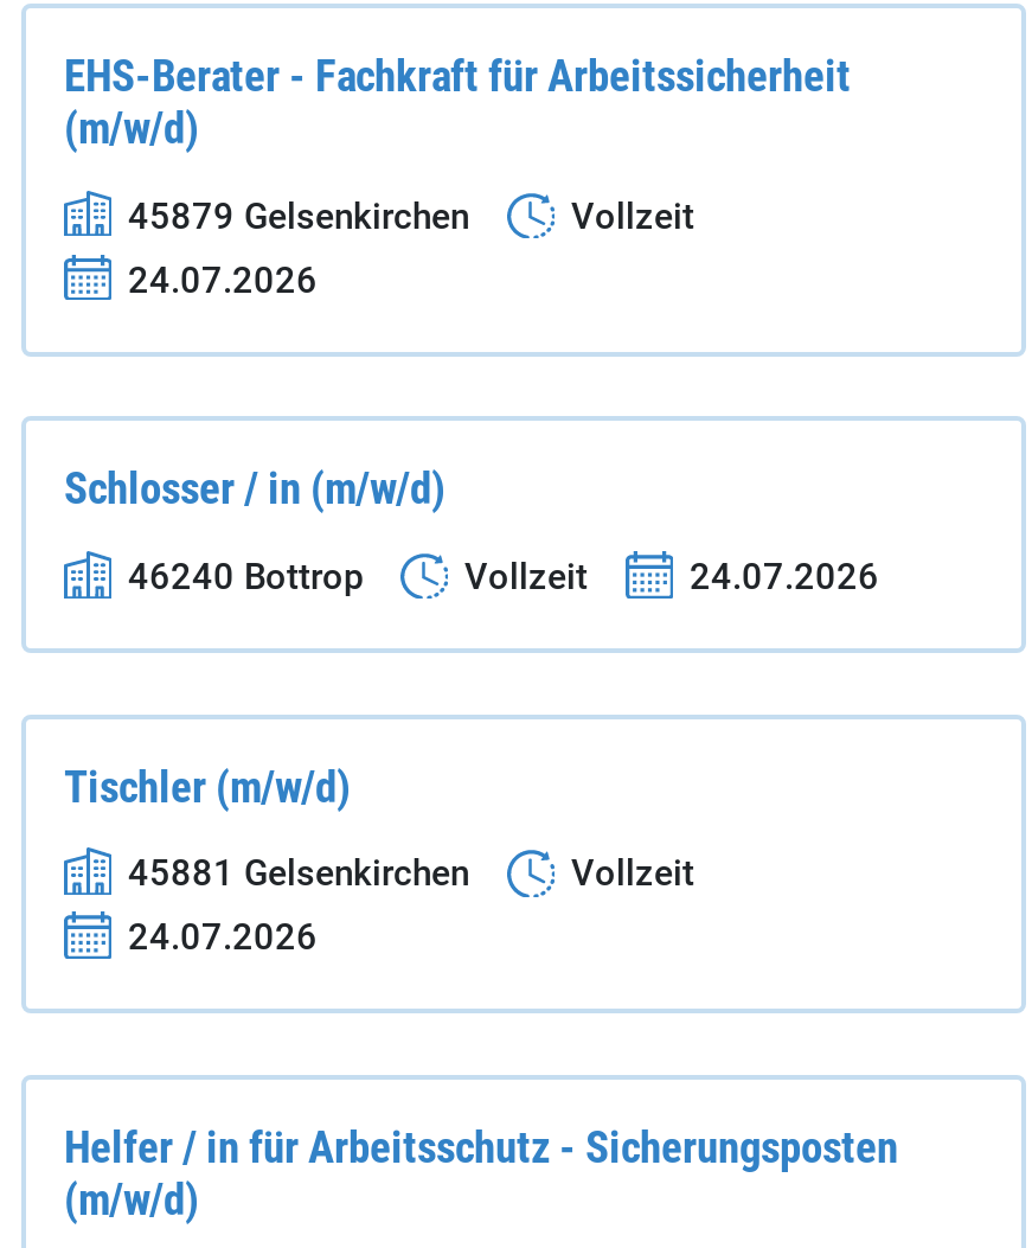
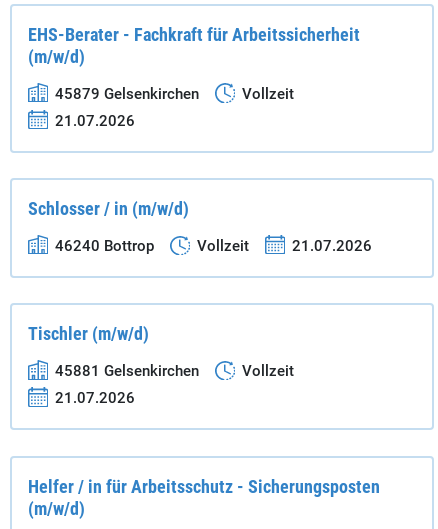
- 24.07.2026
+ 21.07.2026

- 24.07.2026
+ 21.07.2026

- 24.07.2026
+ 21.07.2026
